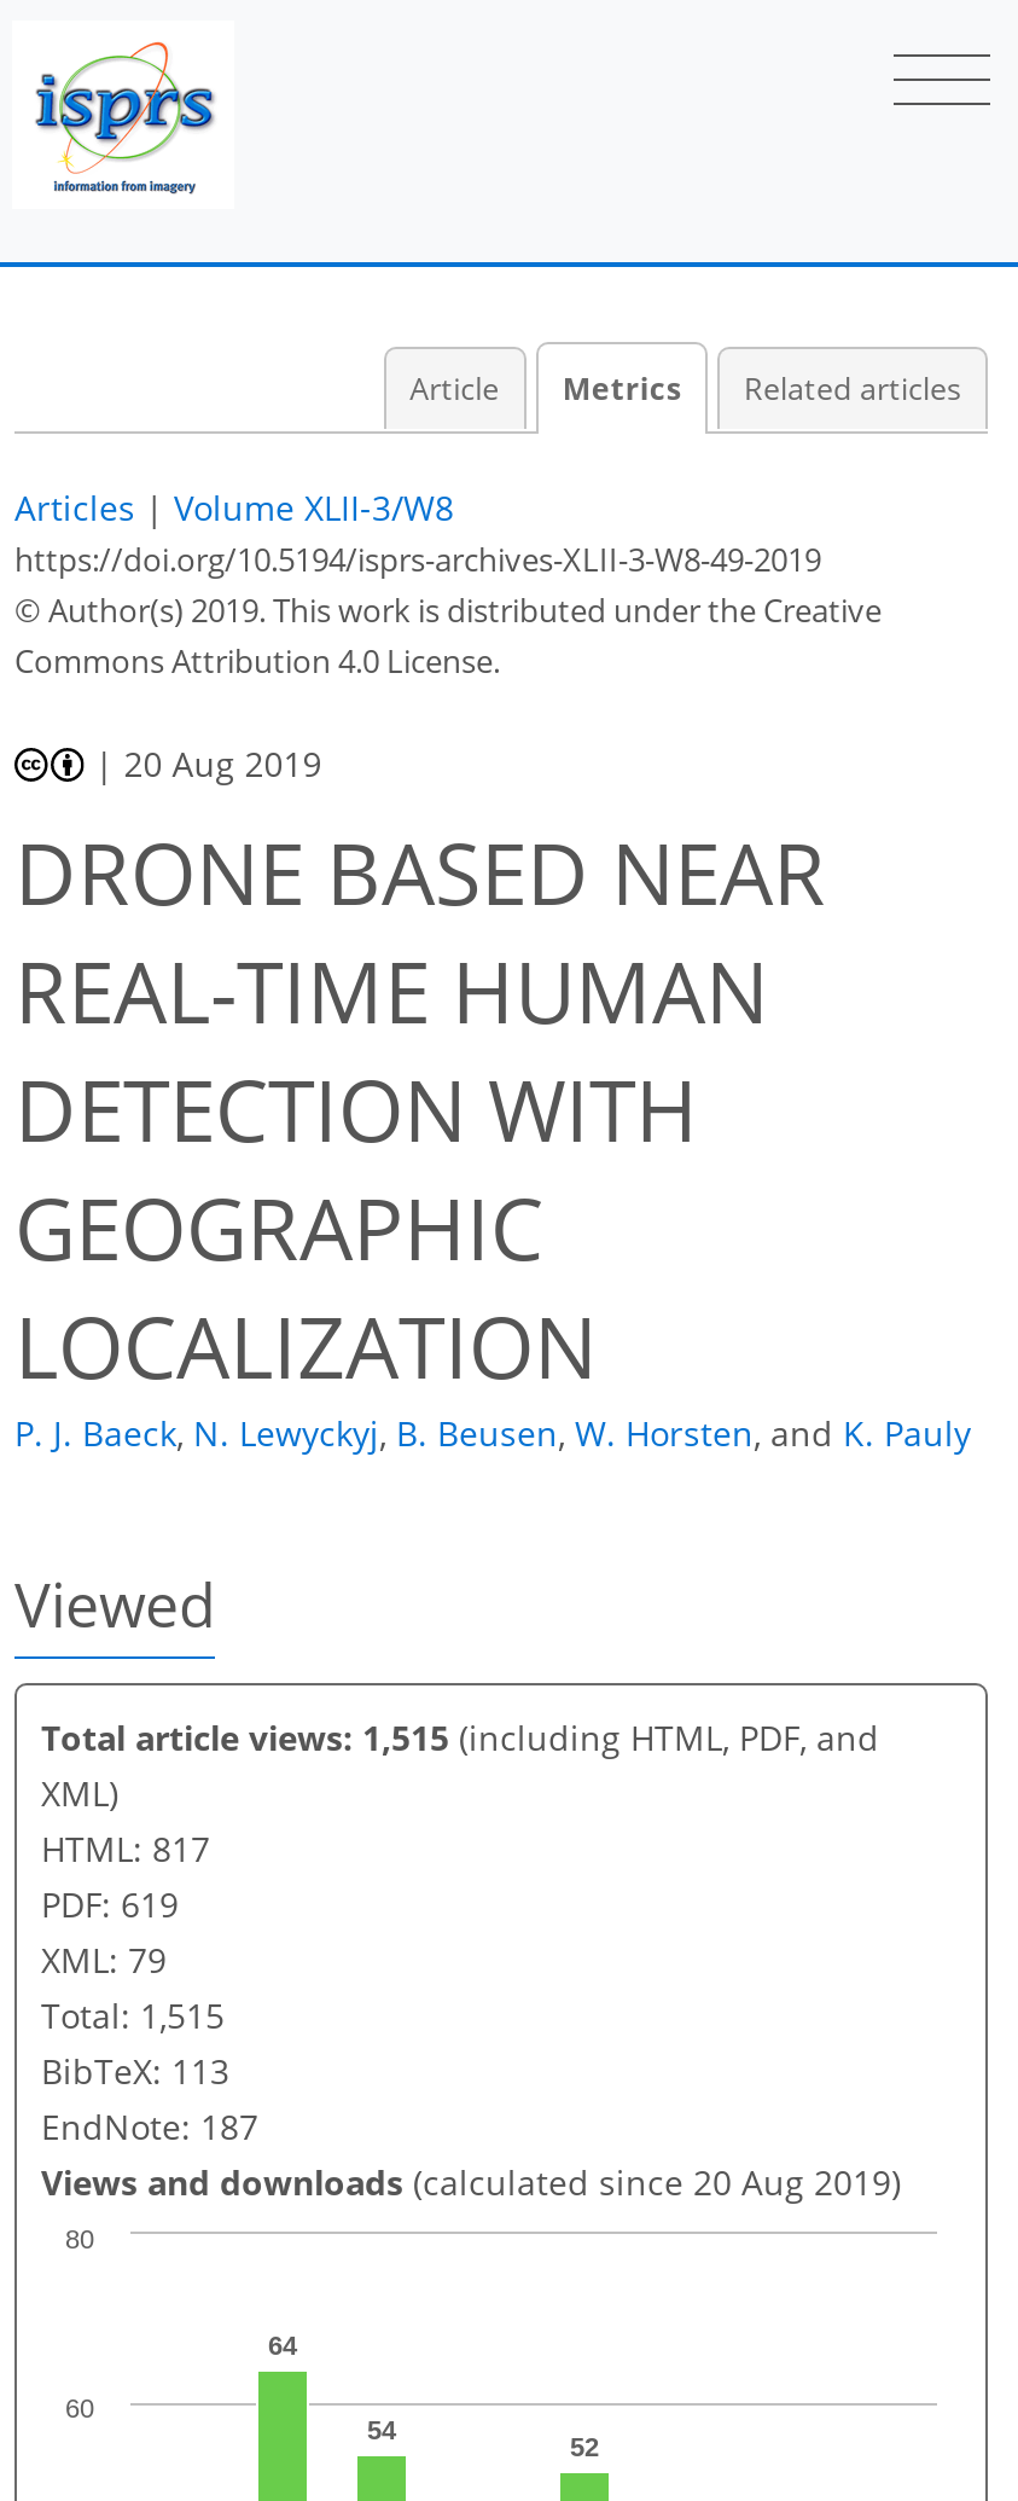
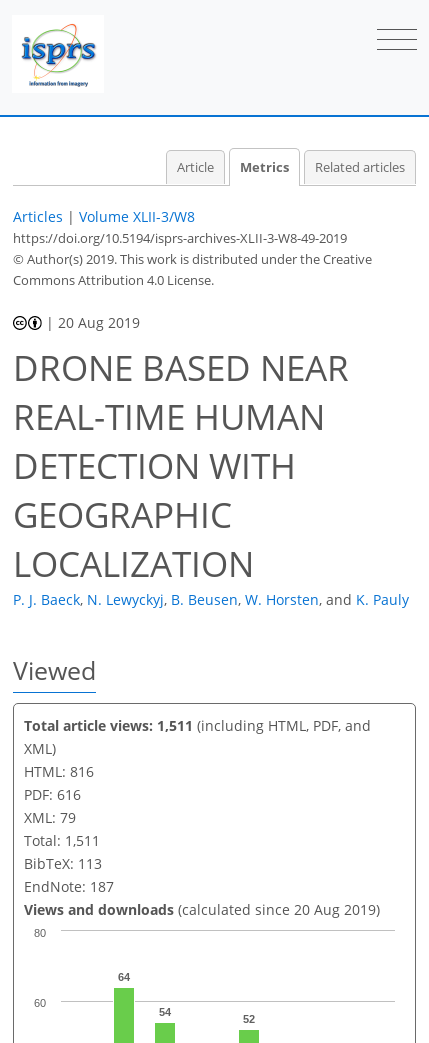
- Total article views: 1,515 (including HTML, PDF, and
+ Total article views: 1,511 (including HTML, PDF, and

- HTML: 817
+ HTML: 816

- PDF: 619
+ PDF: 616

- Total: 1,515
+ Total: 1,511
